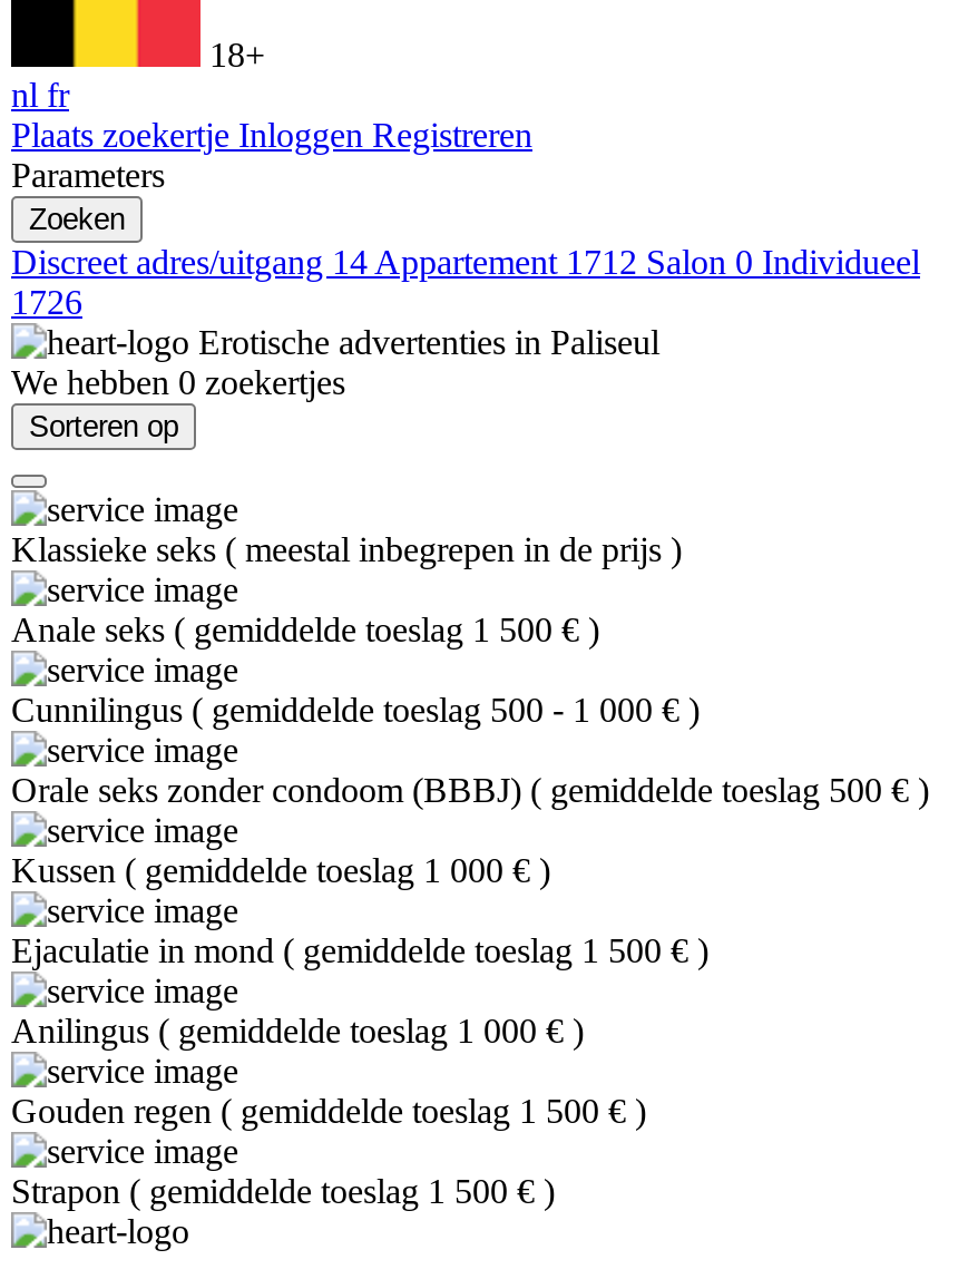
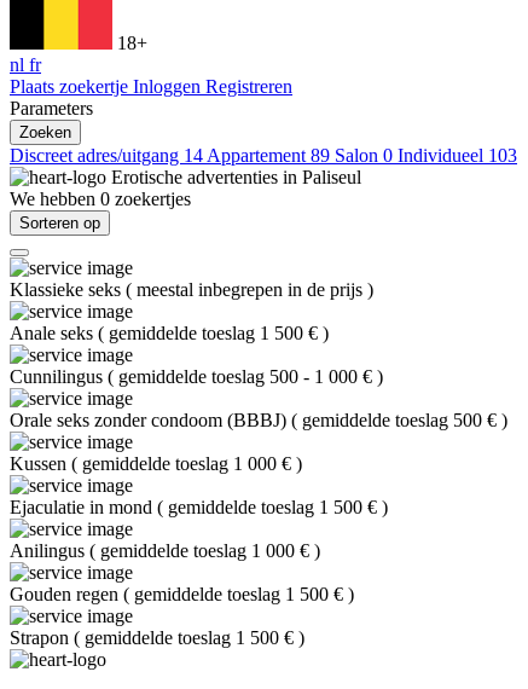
- Discreet adres/uitgang 14 Appartement 1712 Salon 0 Individueel
- 1726
+ Discreet adres/uitgang 14 Appartement 89 Salon 0 Individueel 103
